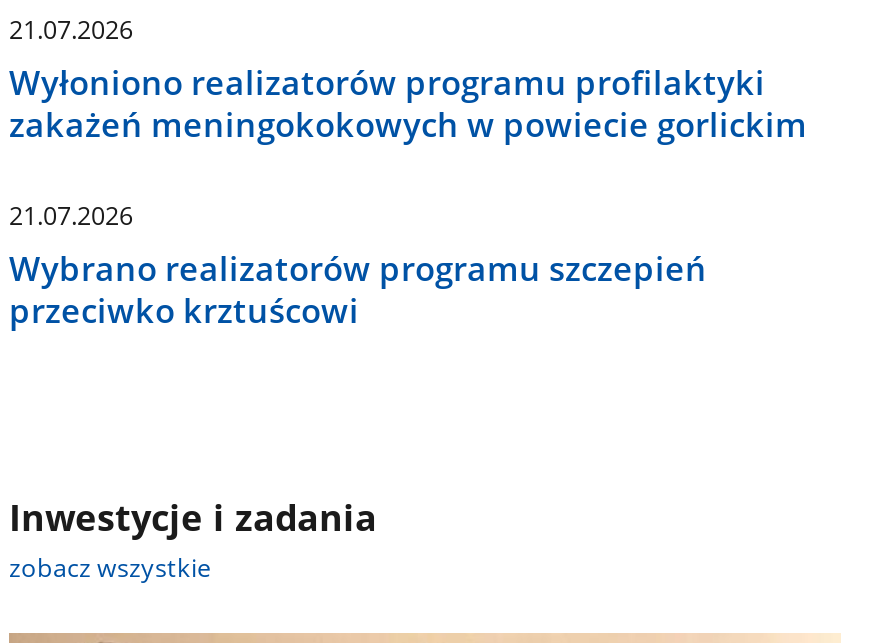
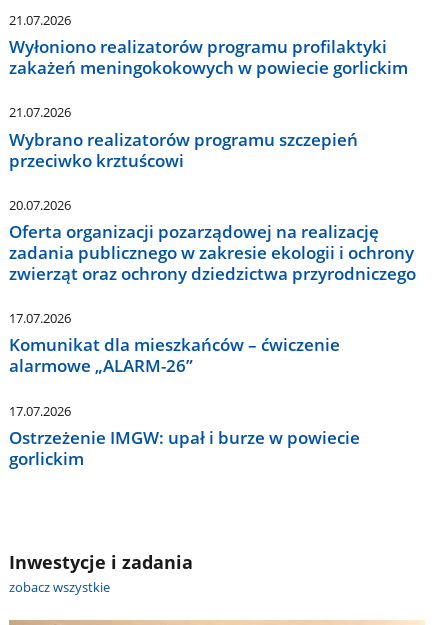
+ 20.07.2026
+ Oferta organizacji pozarządowej na realizację
+ zadania publicznego w zakresie ekologii i ochrony
+ zwierząt oraz ochrony dziedzictwa przyrodniczego
+ 17.07.2026
+ Komunikat dla mieszkańców – ćwiczenie
+ alarmowe „ALARM-26”
+ 17.07.2026
+ Ostrzeżenie IMGW: upał i burze w powiecie
+ gorlickim
